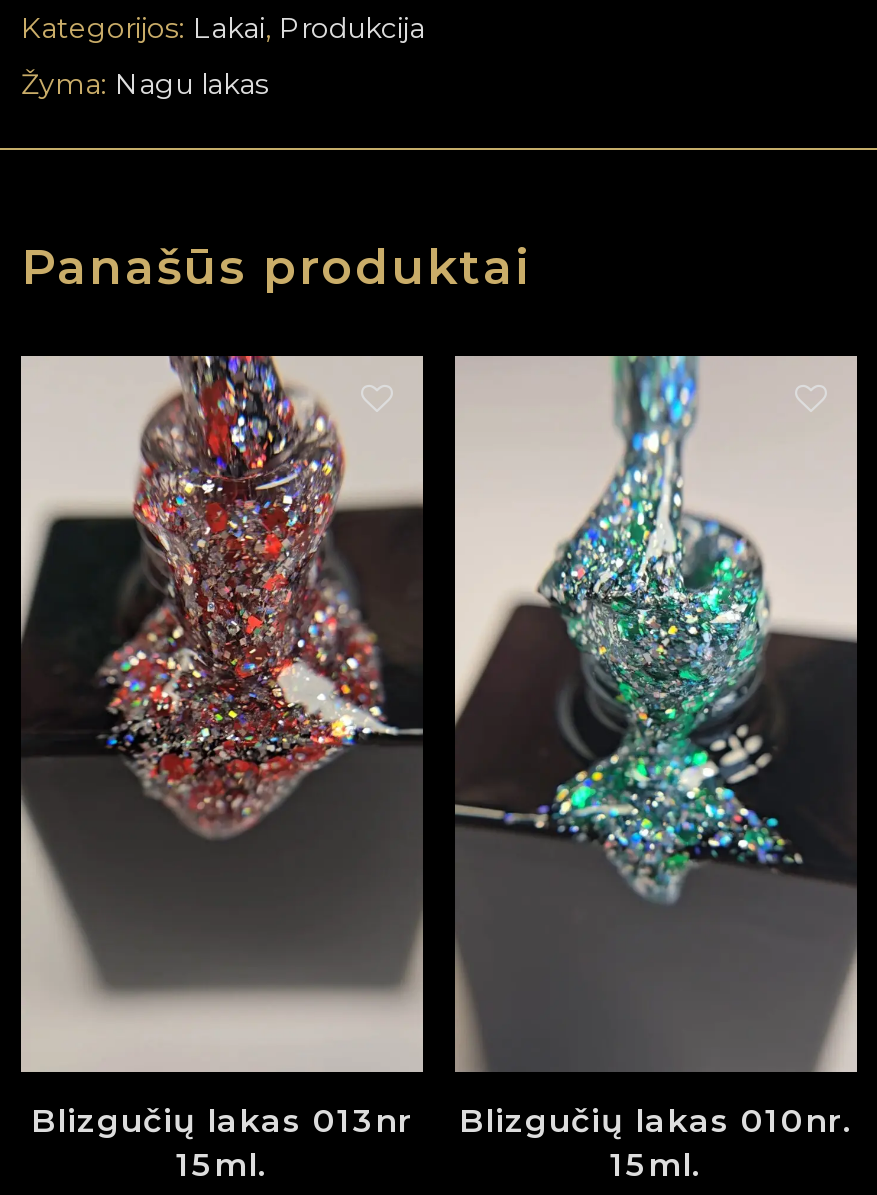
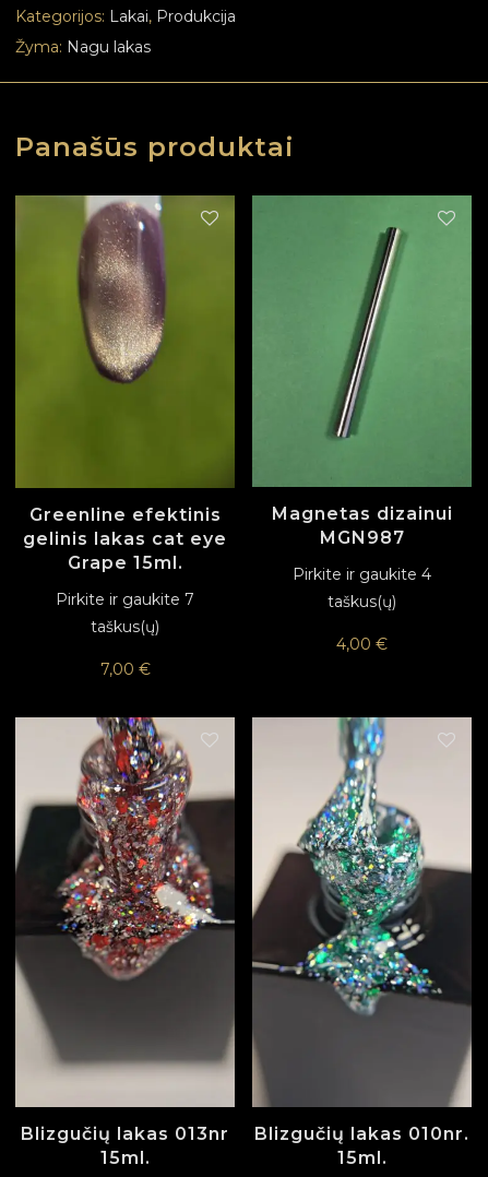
+ [image]
+ Greenline efektinis
+ gelinis lakas cat eye
+ Grape 15ml.
+ Pirkite ir gaukite 7
+ taškus(ų)
+ 7,00 €

+ [image]
+ Magnetas dizainui
+ MGN987
+ Pirkite ir gaukite 4
+ taškus(ų)
+ 4,00 €
